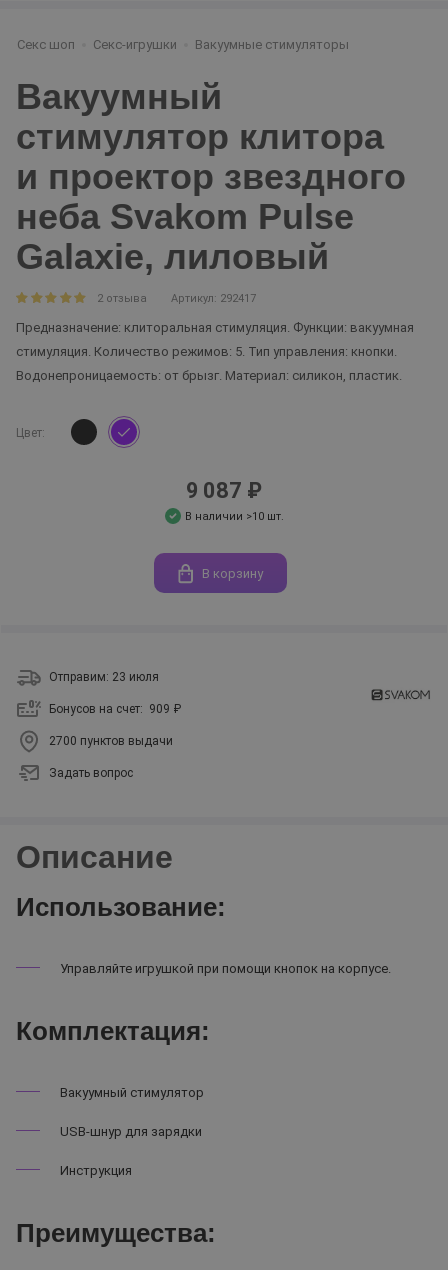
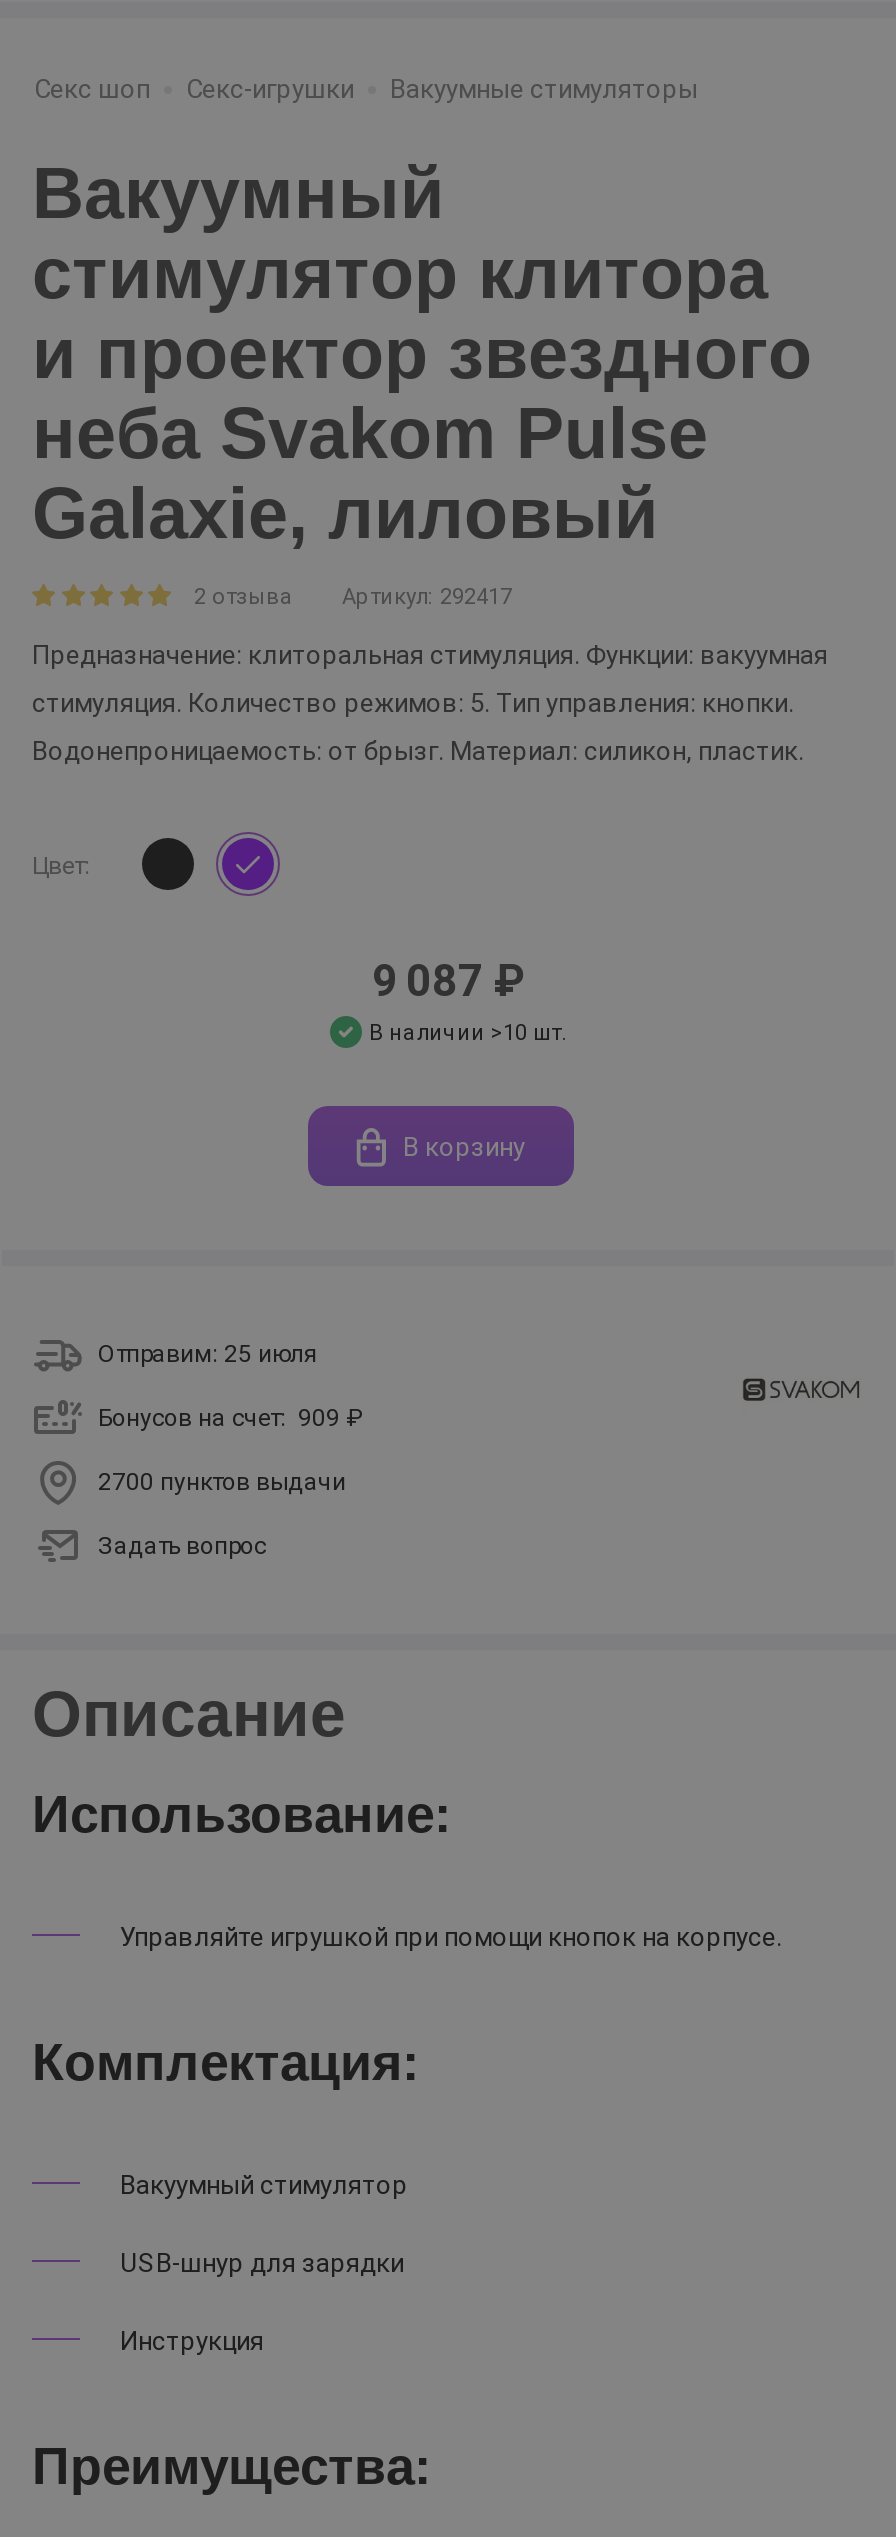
- Отправим: 23 июля
+ Отправим: 25 июля
